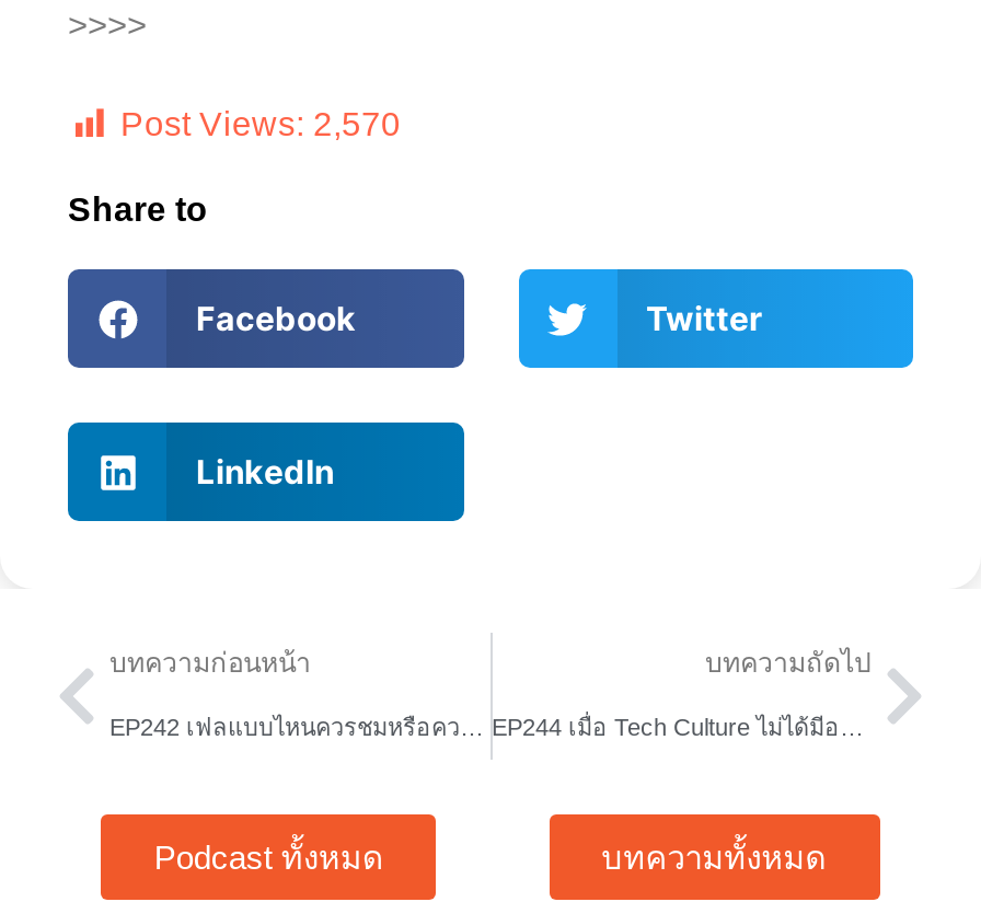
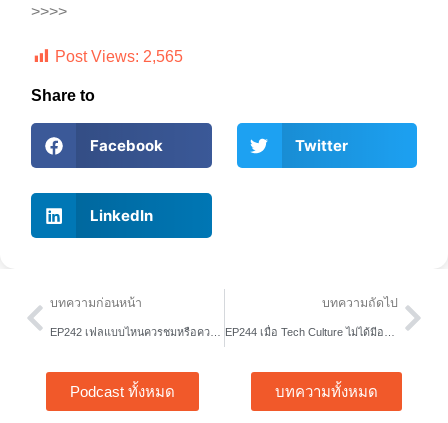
- Post Views: 2,570
+ Post Views: 2,565
